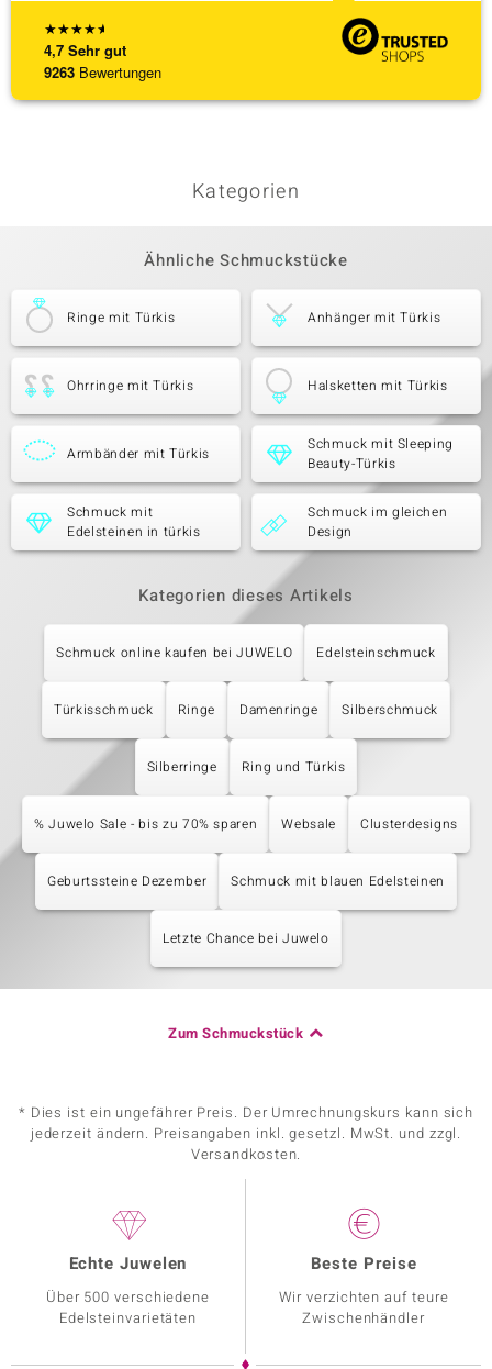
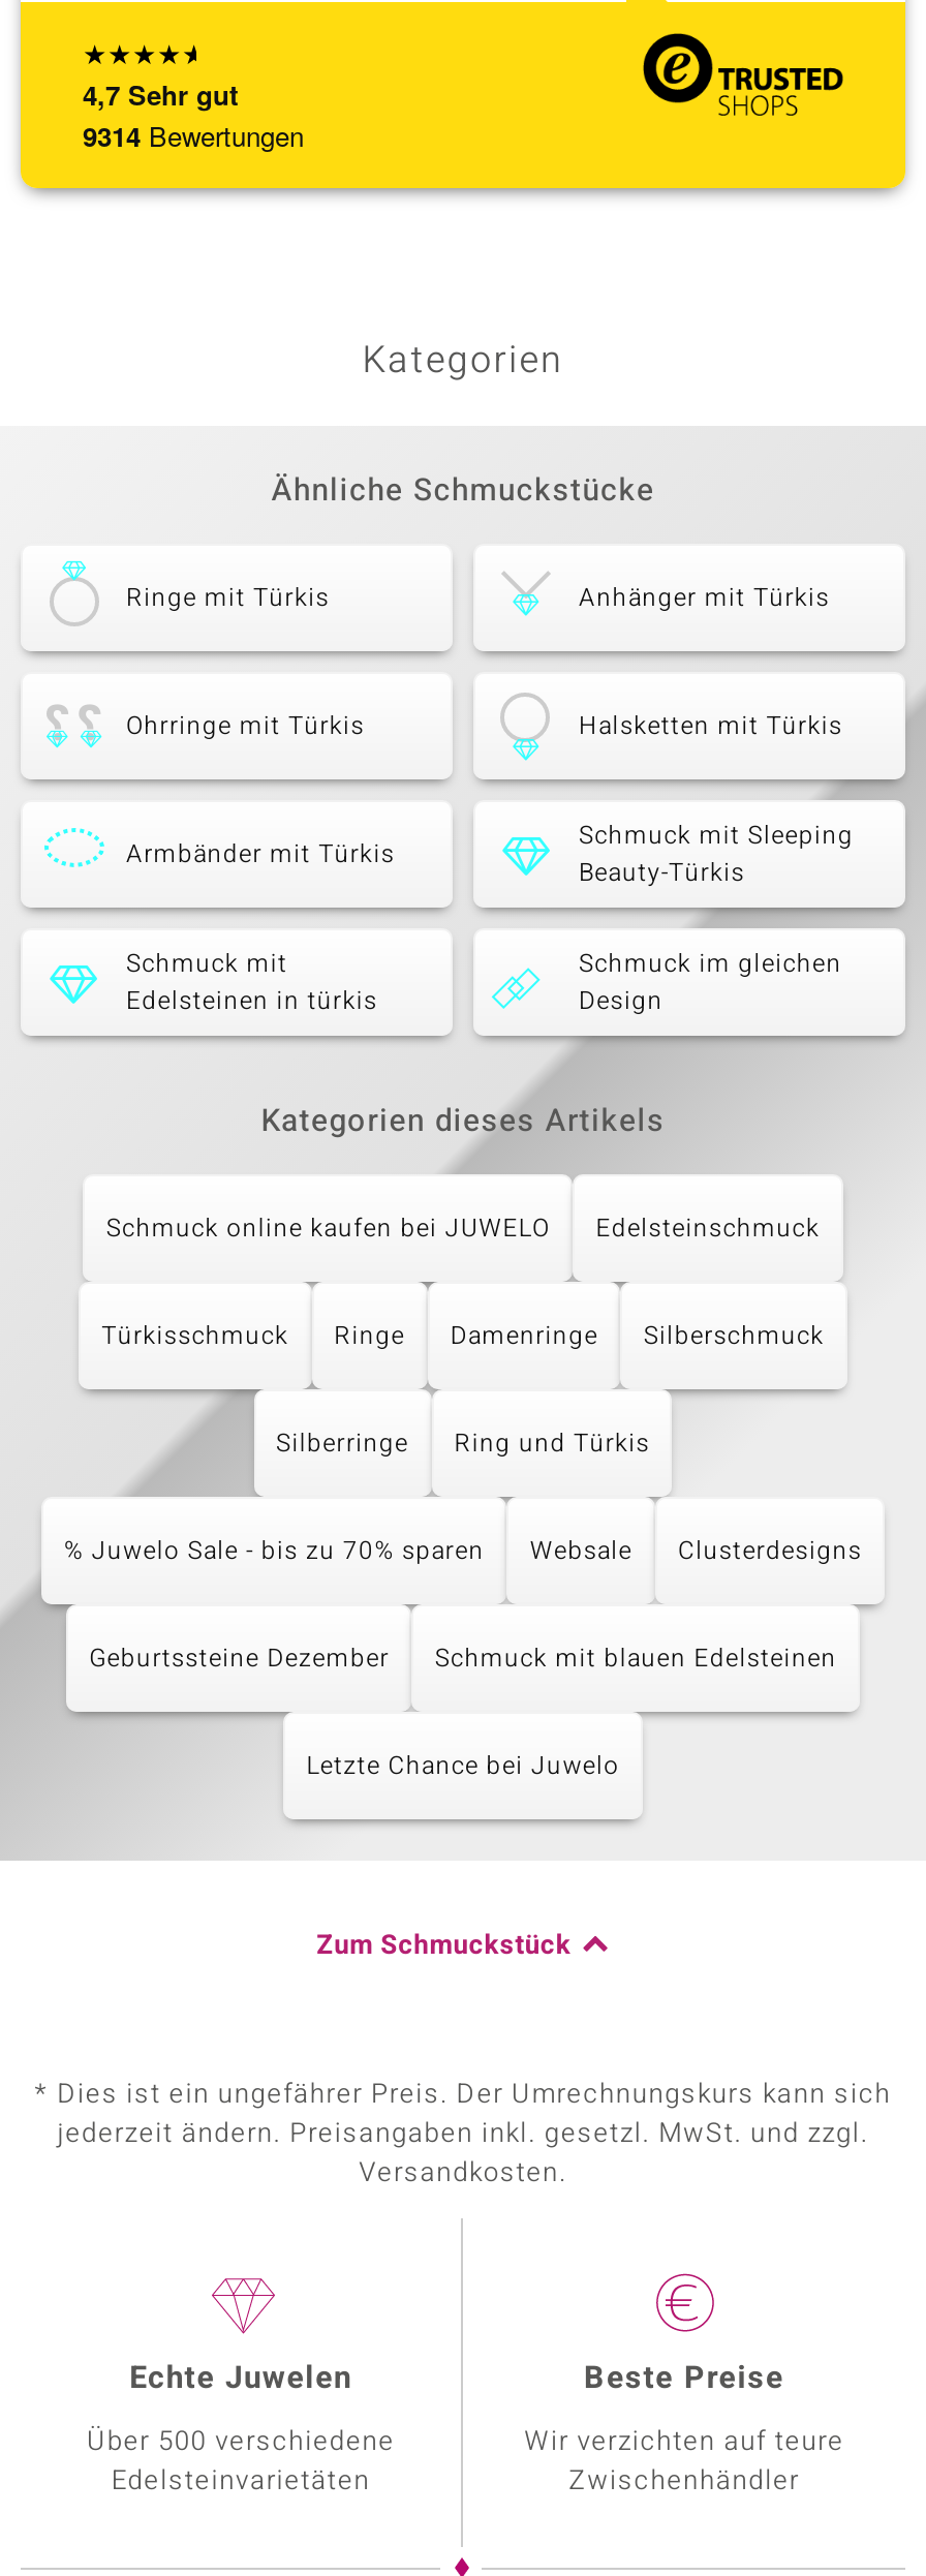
- 9263 Bewertungen
+ 9314 Bewertungen
